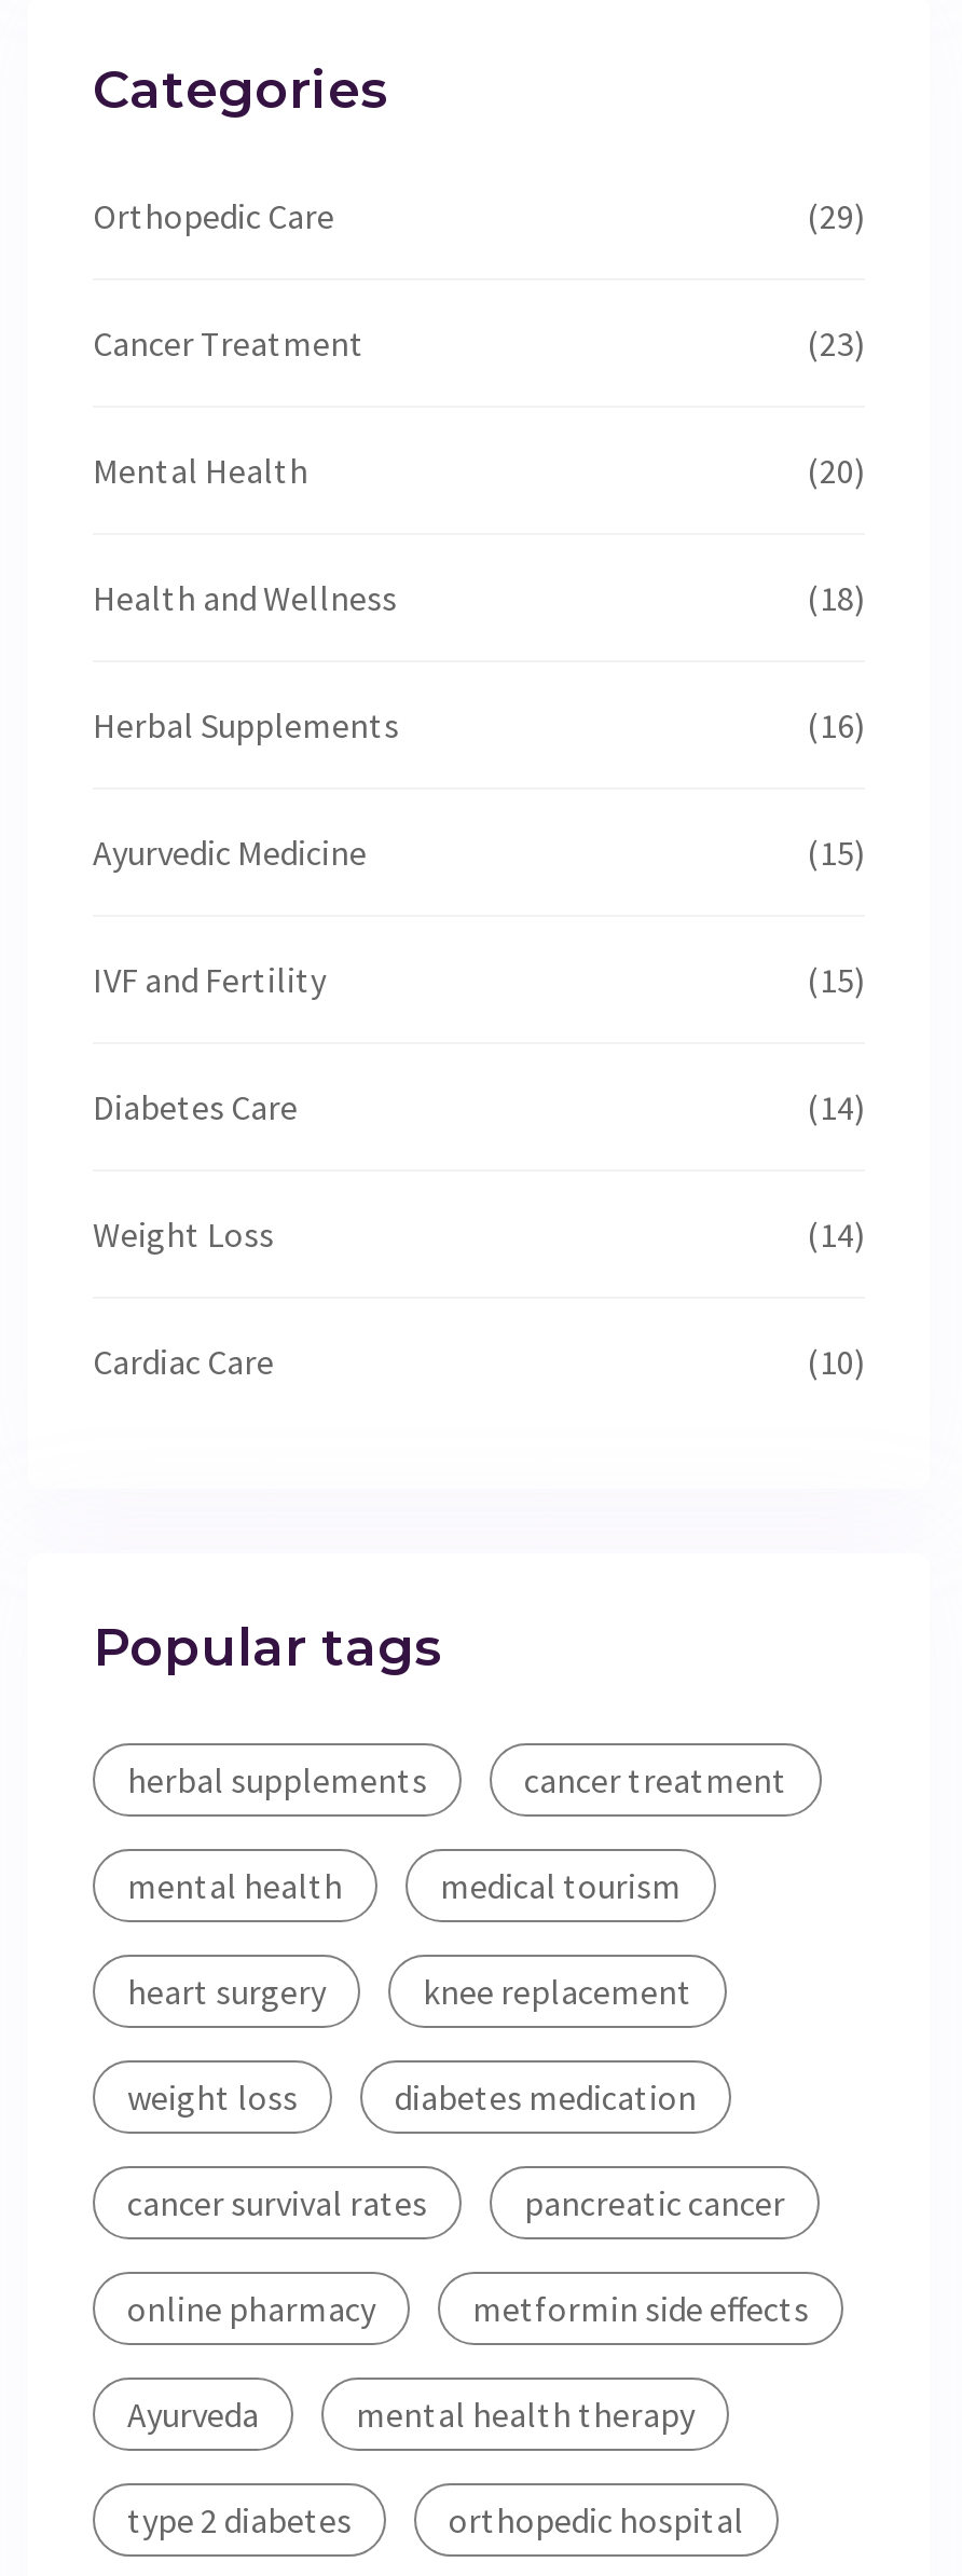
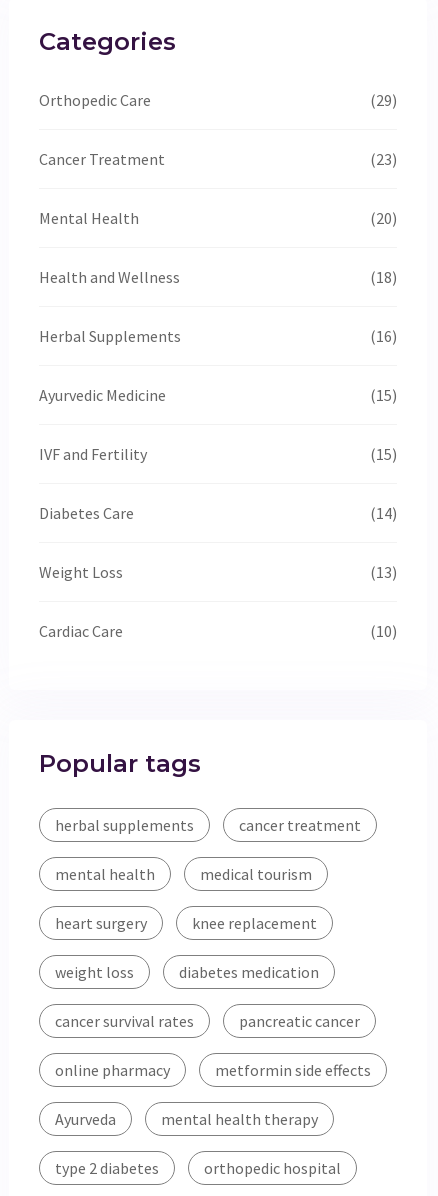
- (14)
+ (13)
